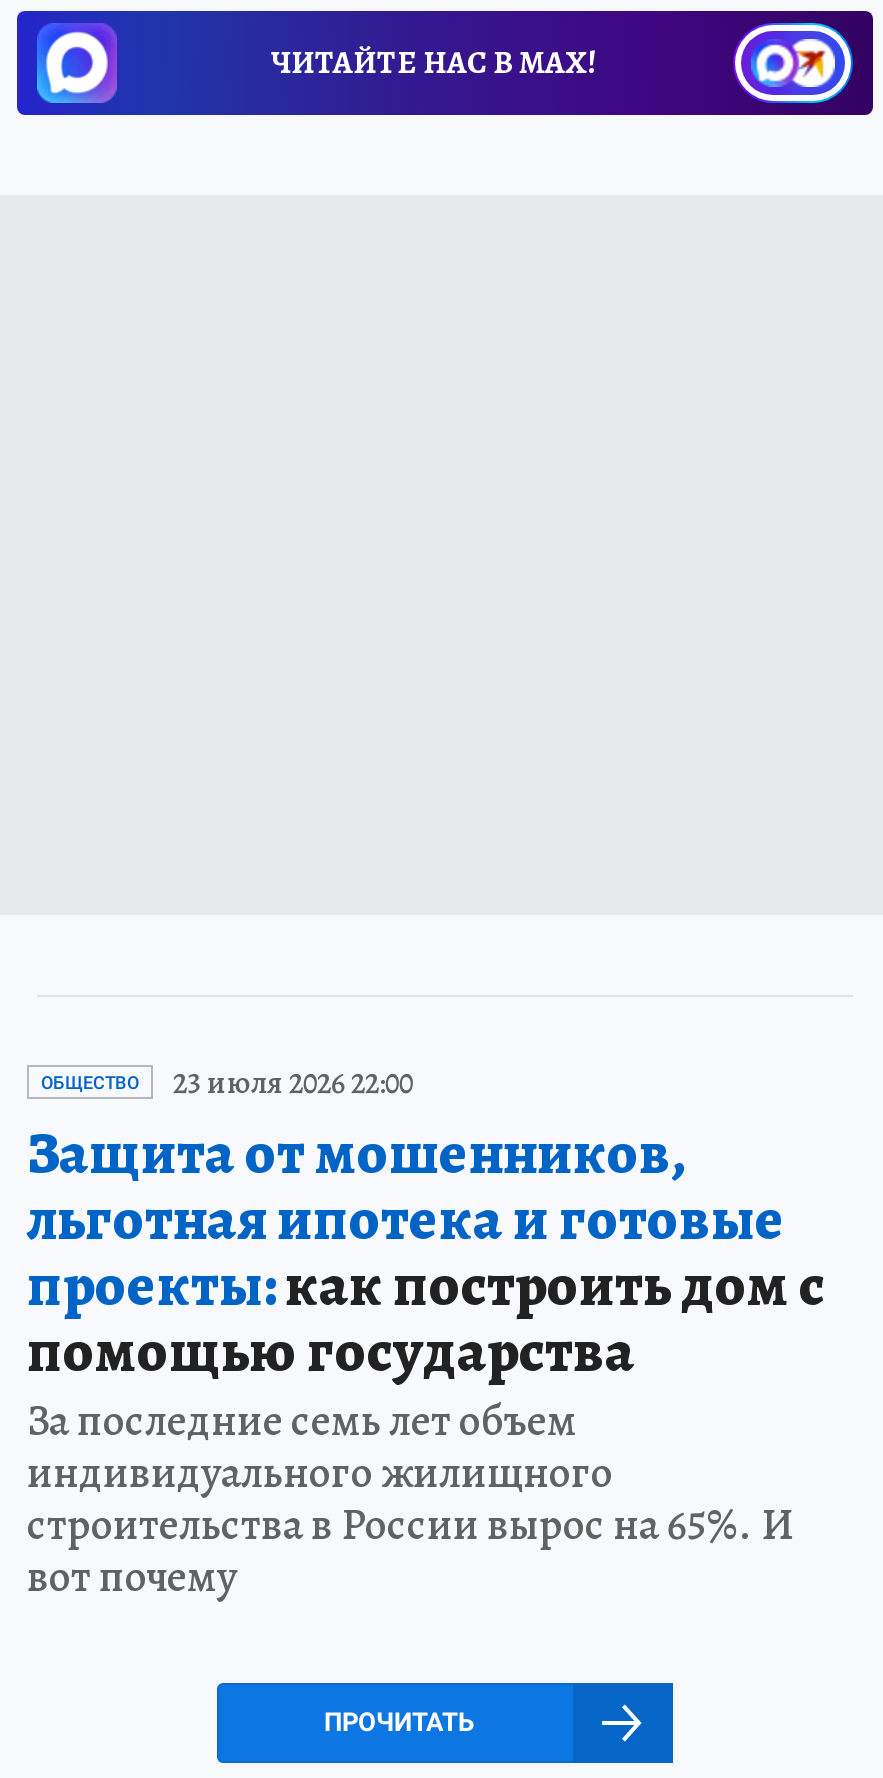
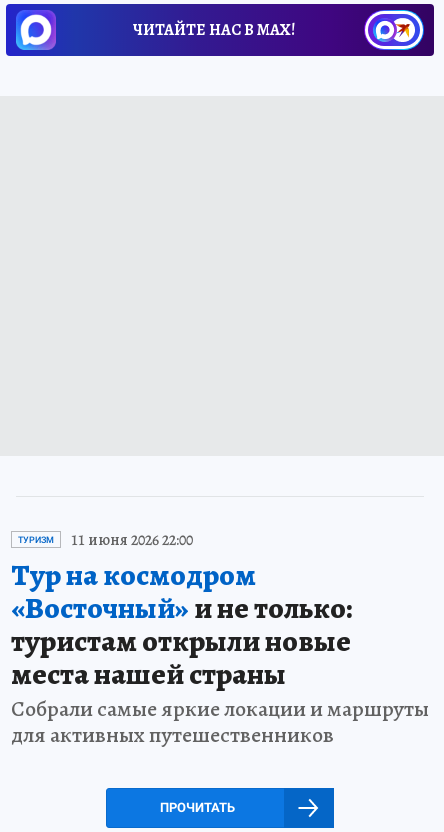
- ОБЩЕСТВО
- 23 июля 2026 22:00
- Защита от мошенников,
- льготная ипотека и готовые
- проекты:как построить дом с
- помощью государства
- За последние семь лет объем
- индивидуального жилищного
- строительства в России вырос на 65%. И
- вот почему
+ ТУРИЗМ
+ 11 июня 2026 22:00
+ Тур на космодром
+ «Восточный»и не только:
+ туристам открыли новые
+ места нашей страны
+ Собрали самые яркие локации и маршруты
+ для активных путешественников
